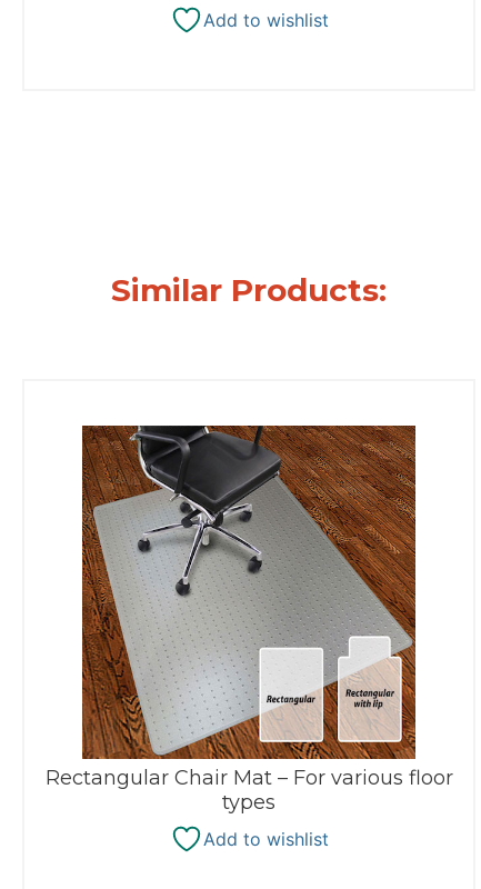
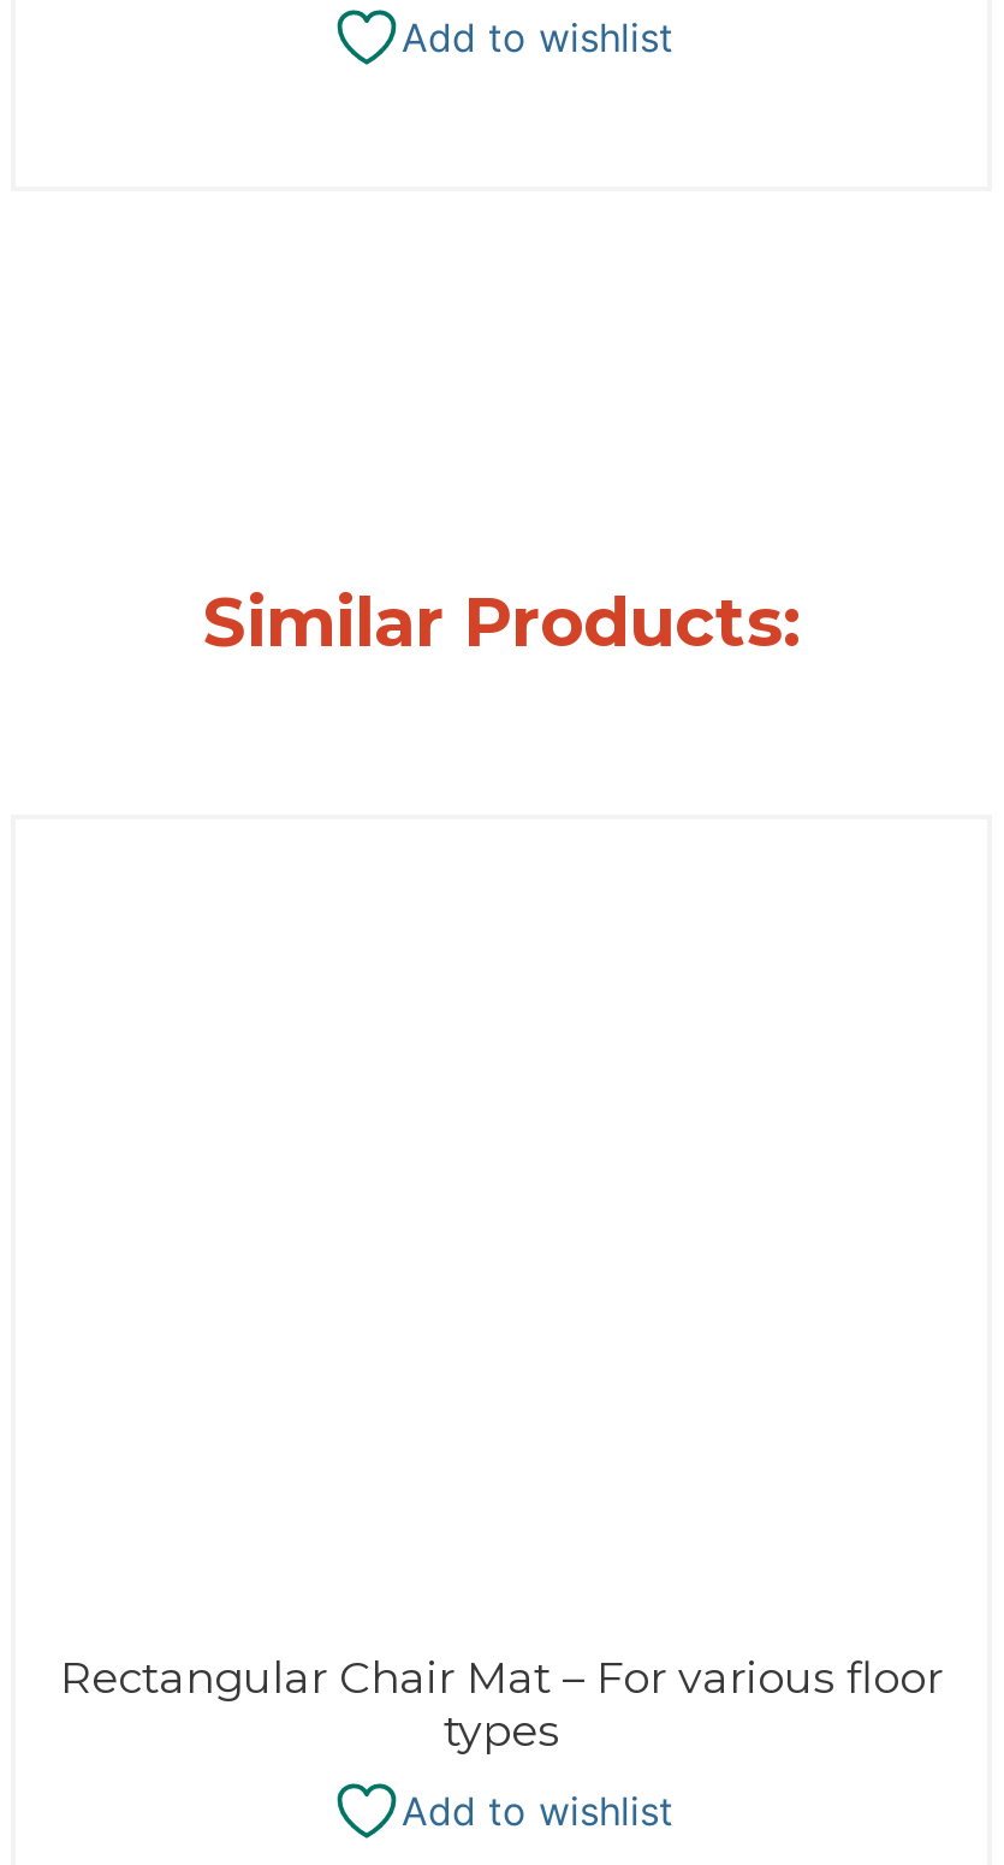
- [image]
